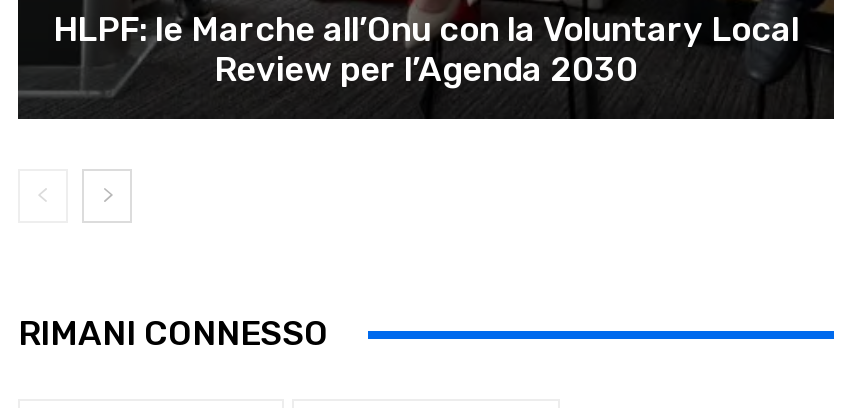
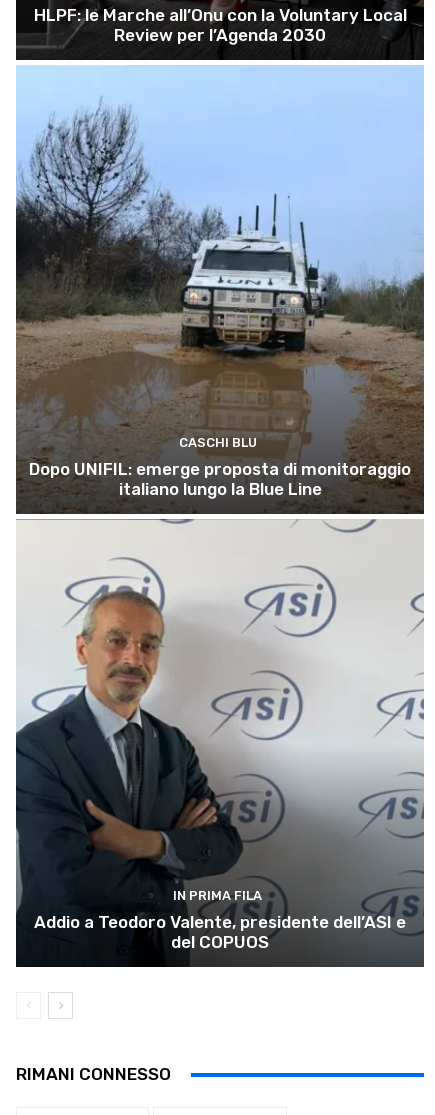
+ [image]
+ CASCHI BLU
+ Dopo UNIFIL: emerge proposta di monitoraggio
+ italiano lungo la Blue Line

+ [image]
+ IN PRIMA FILA
+ Addio a Teodoro Valente, presidente dell’ASI e
+ del COPUOS
